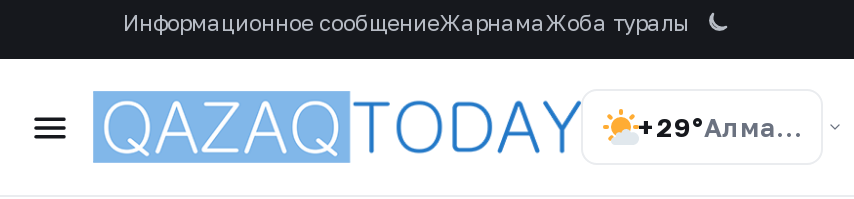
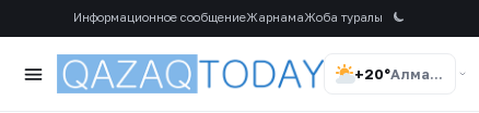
- +29°
+ +20°
